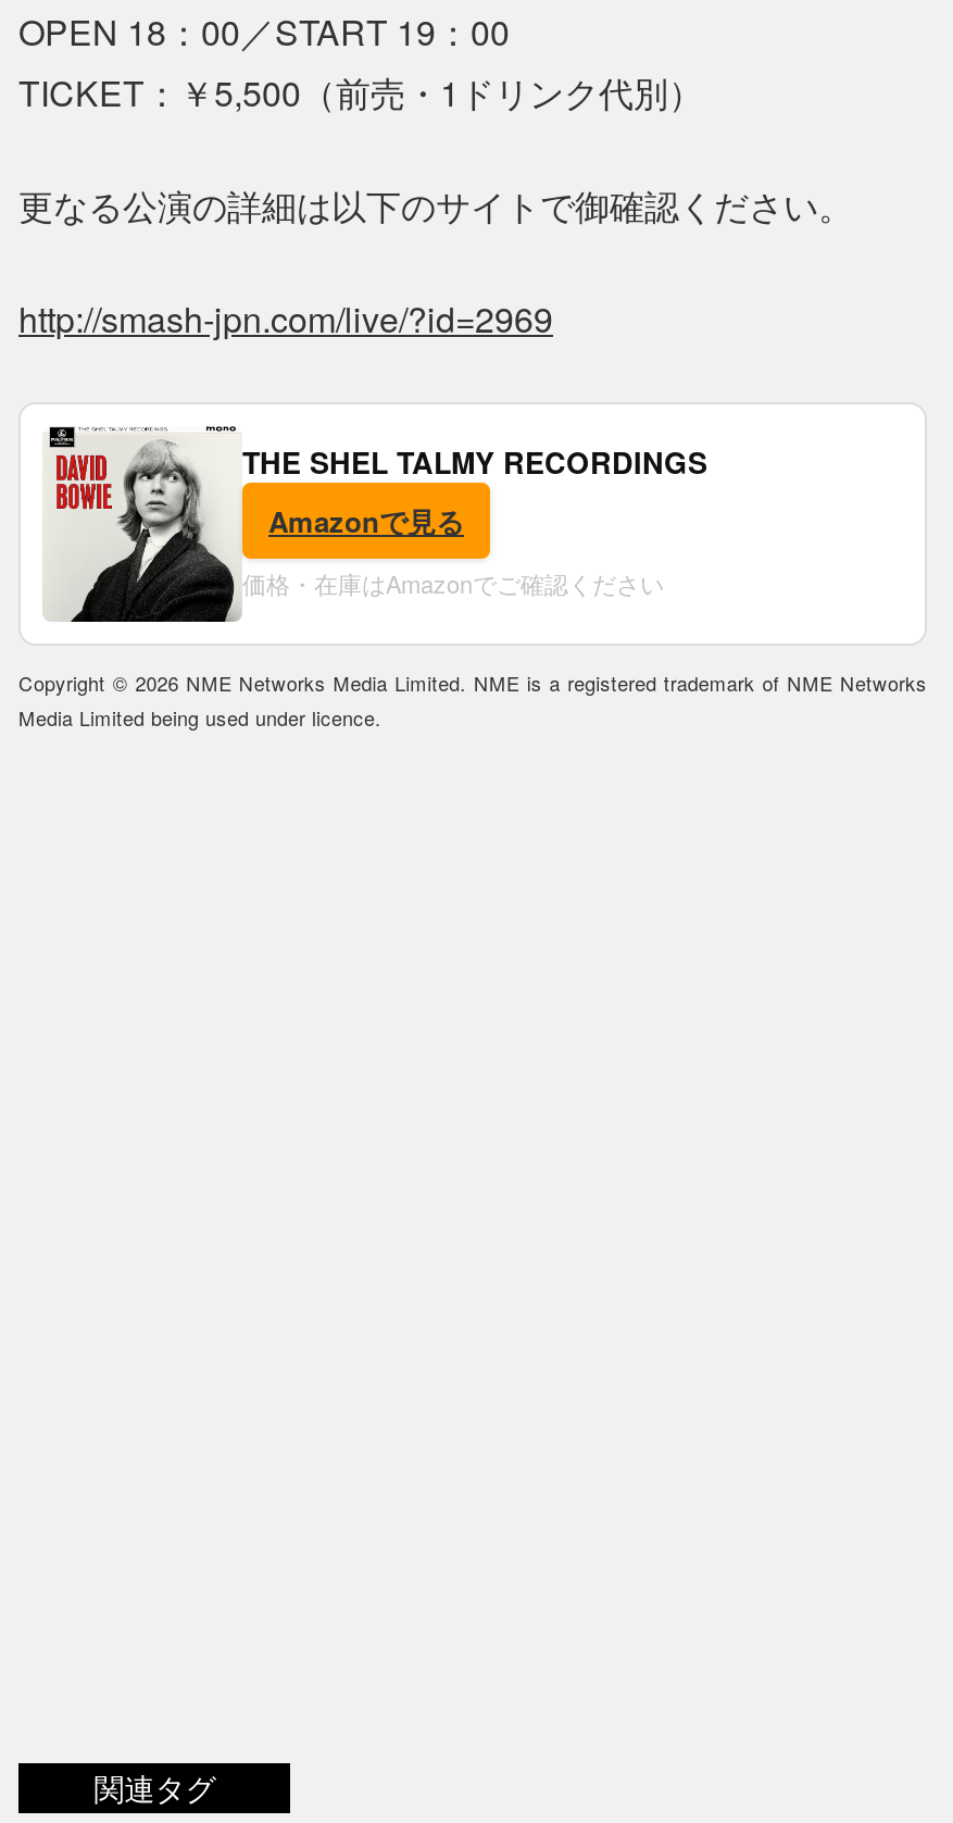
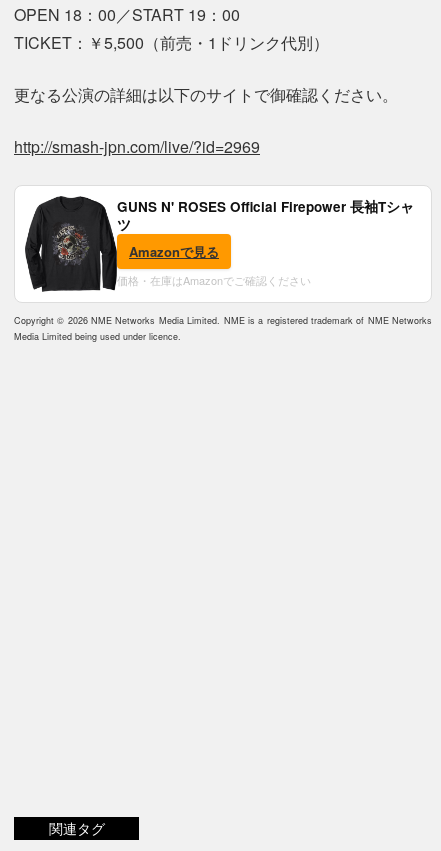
- [image]
- THE SHEL TALMY RECORDINGS
+ [image]
+ GUNS N' ROSES Official Firepower 長袖Tシャ
+ ツ
